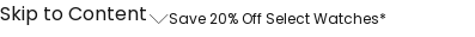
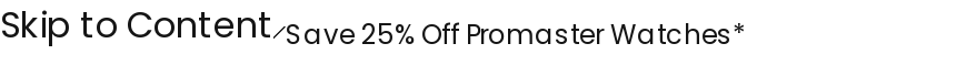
- Save 20% Off Select Watches*
+ Save 25% Off Promaster Watches*
